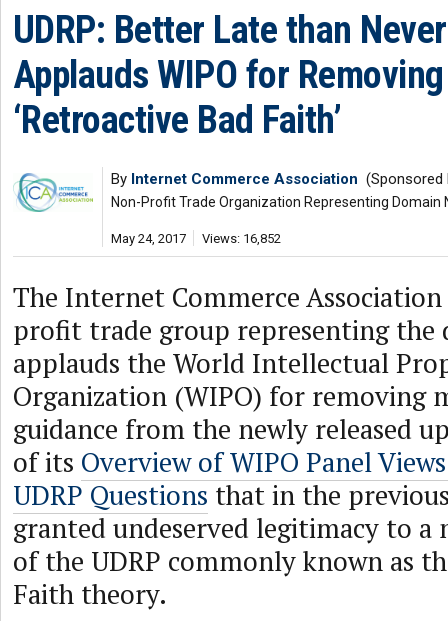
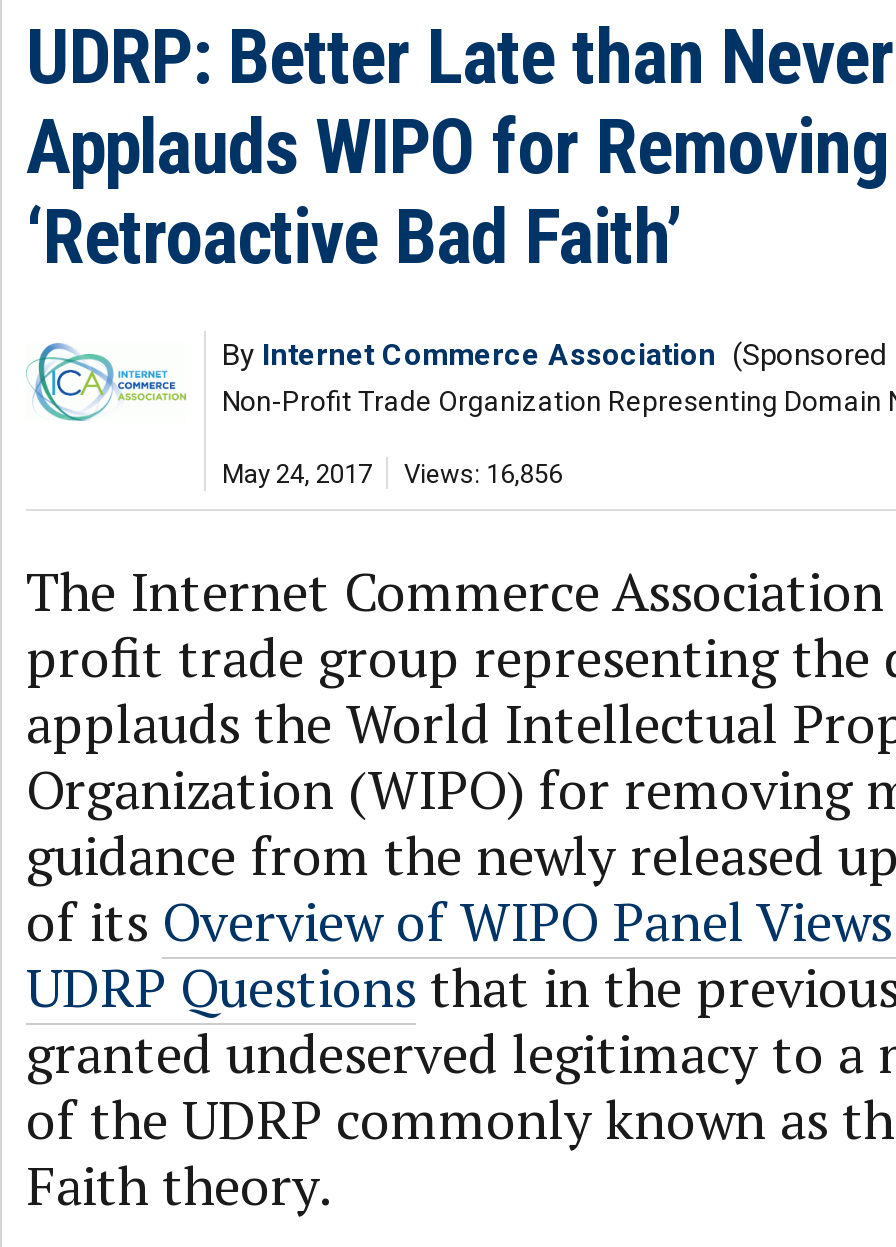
- May 24, 2017 Views: 16,852
+ May 24, 2017 Views: 16,856
